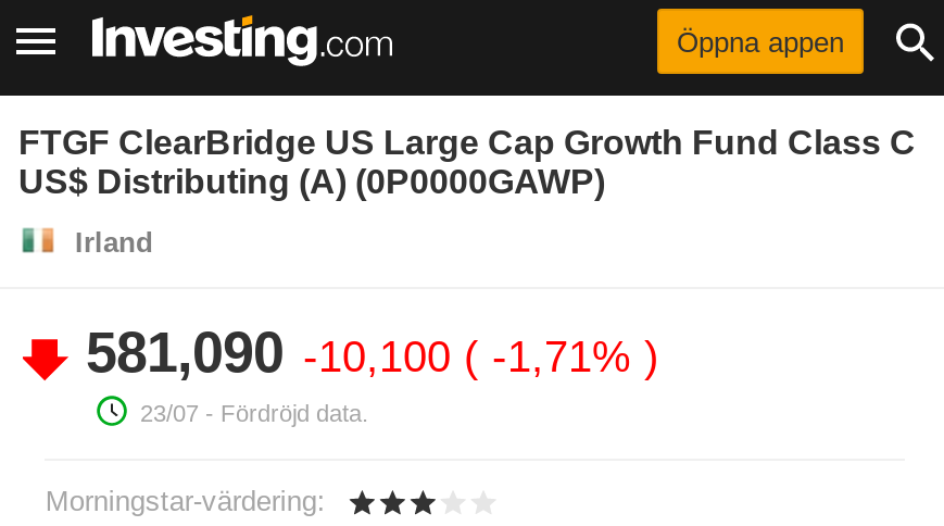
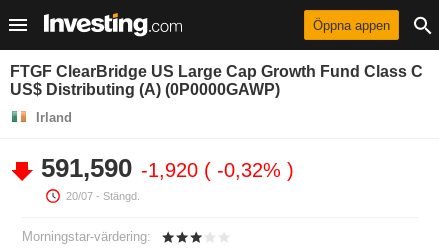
- 581,090 -10,100 -1,71%
- 23/07 - Fördröjd data.
+ 591,590 -1,920 -0,32%
+ 20/07 - Stängd.
